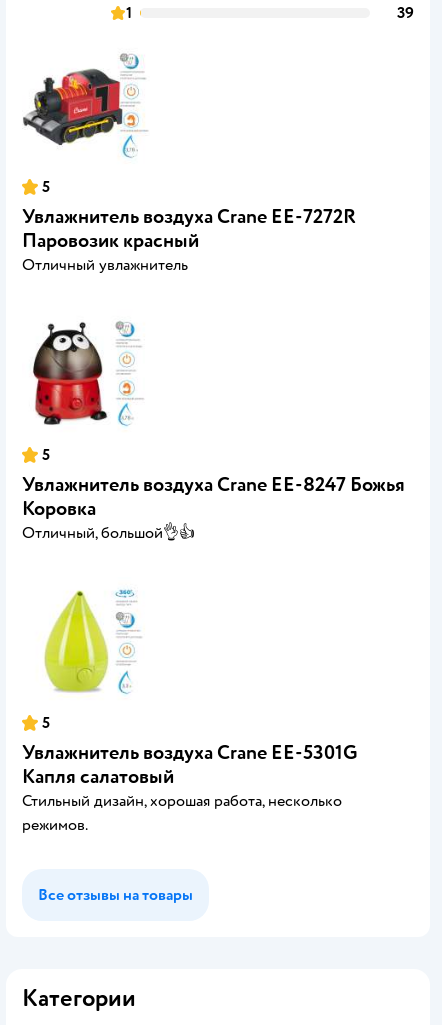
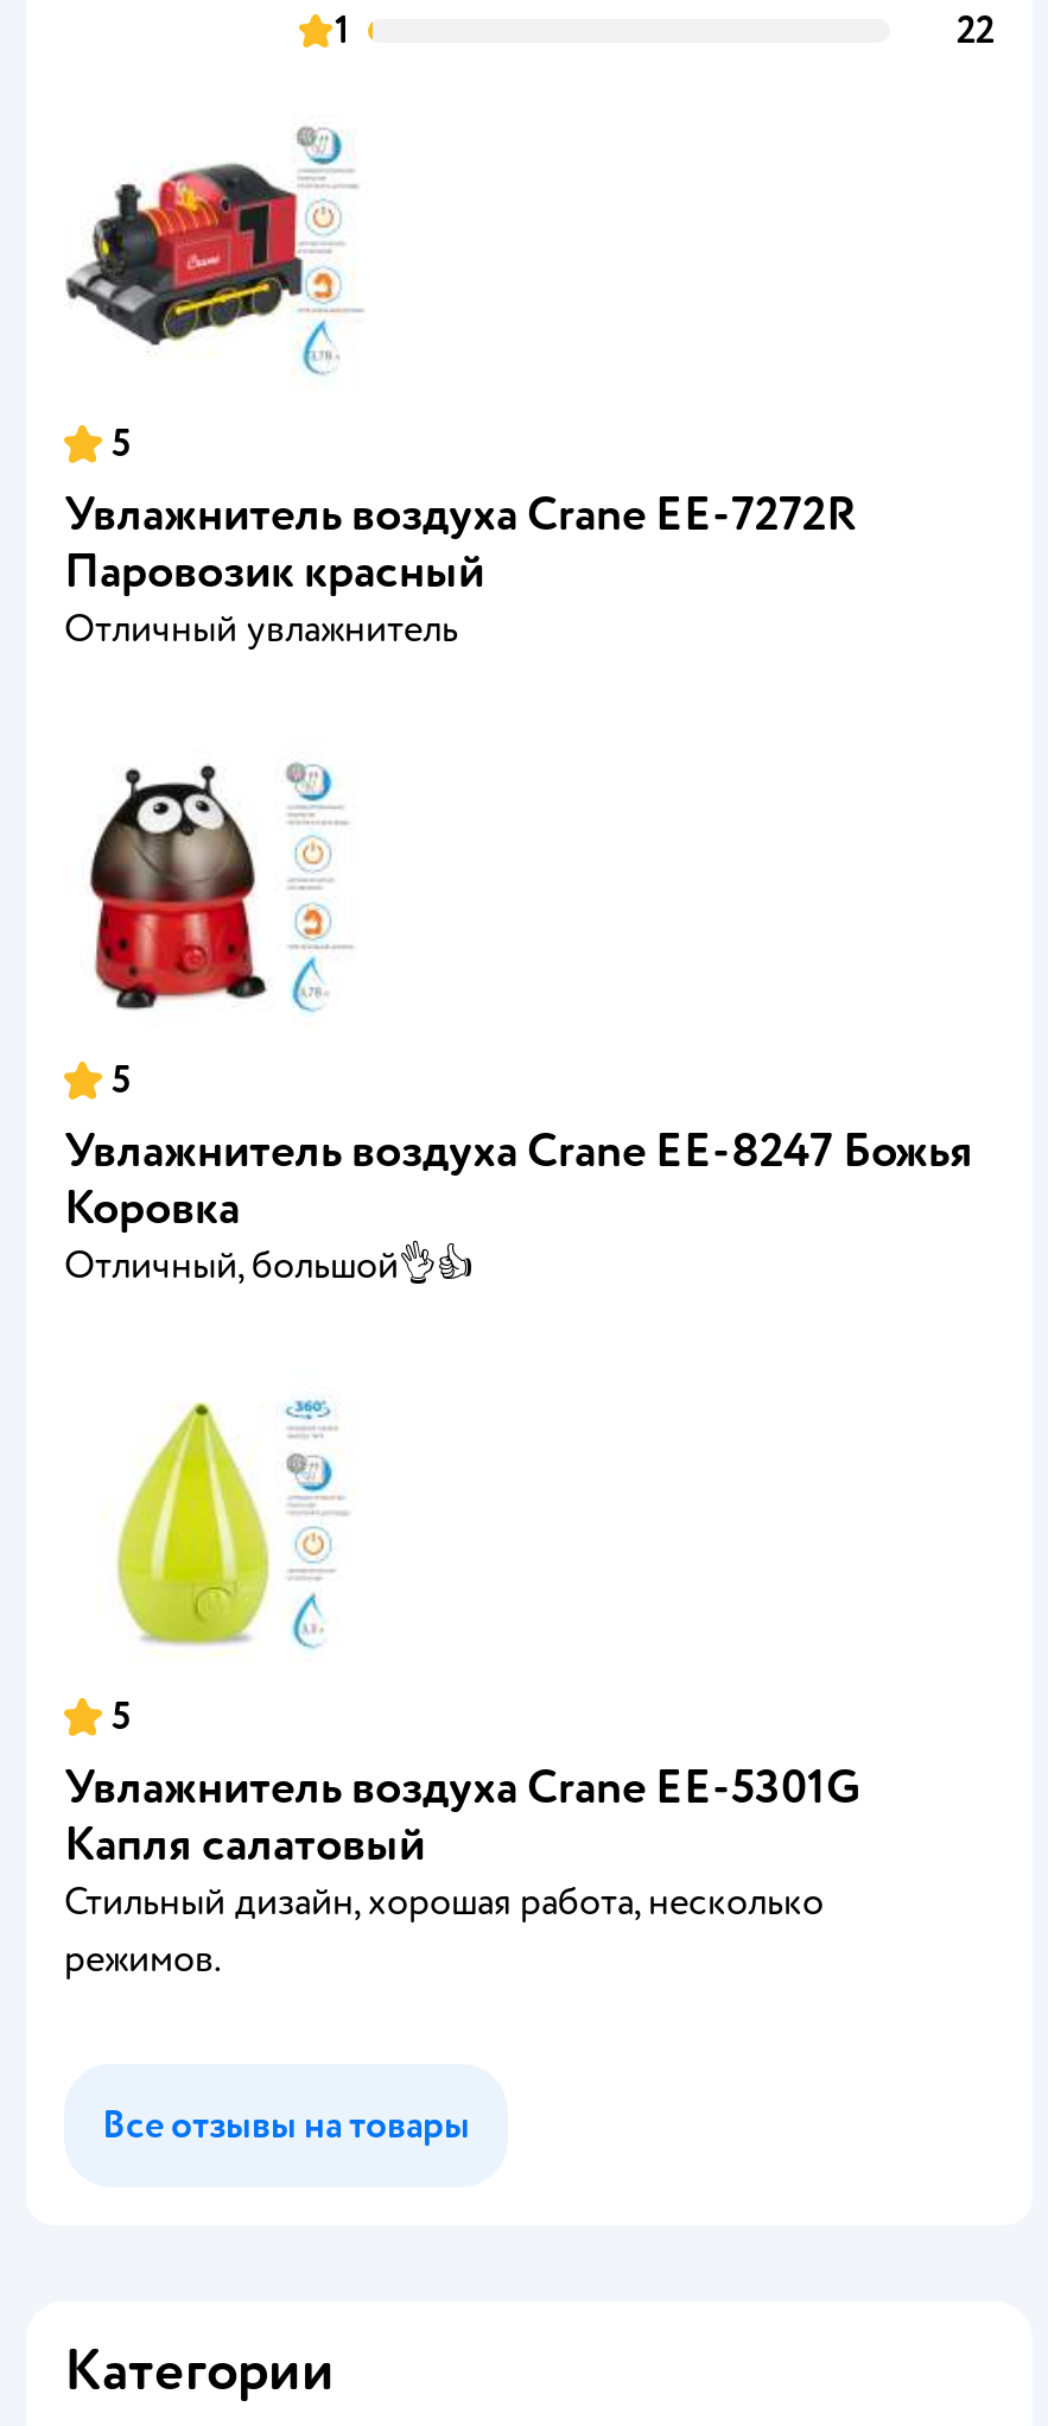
- 39
+ 22
